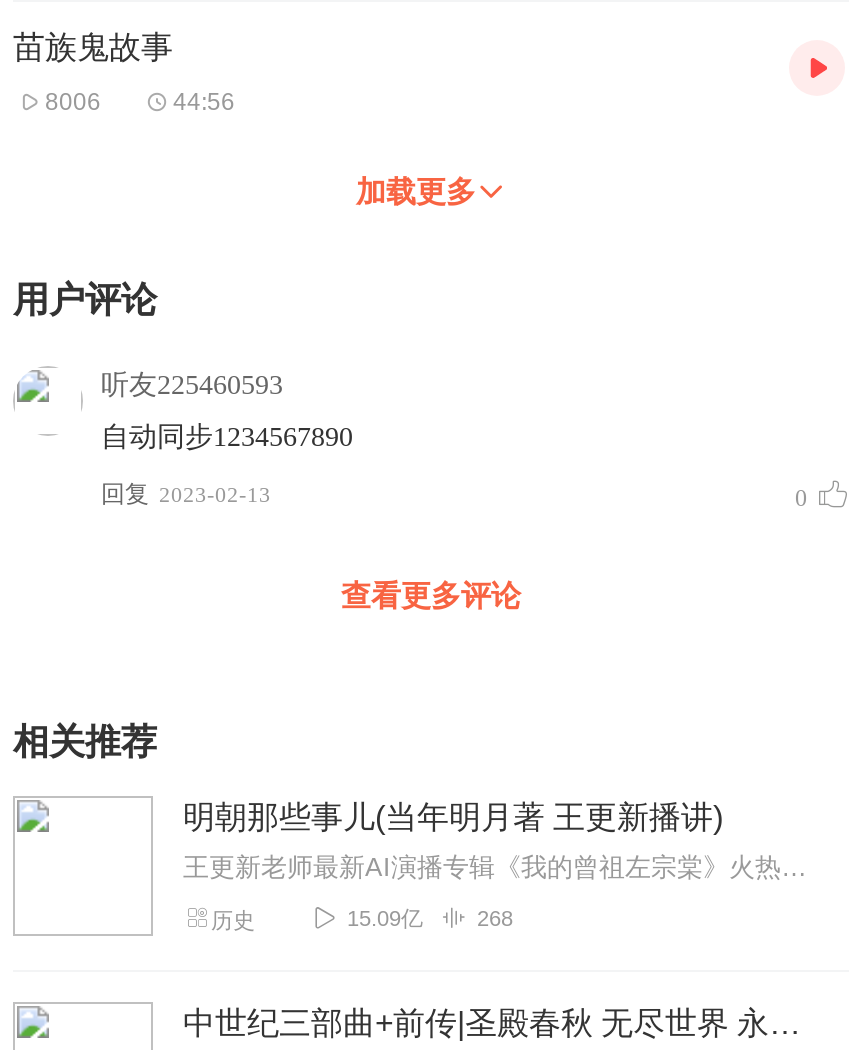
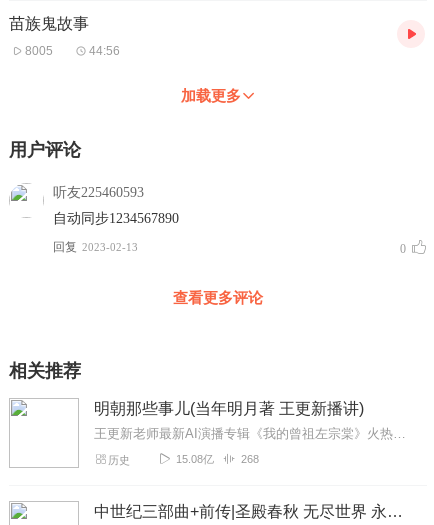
- 8006
+ 8005

- 15.09亿
+ 15.08亿
